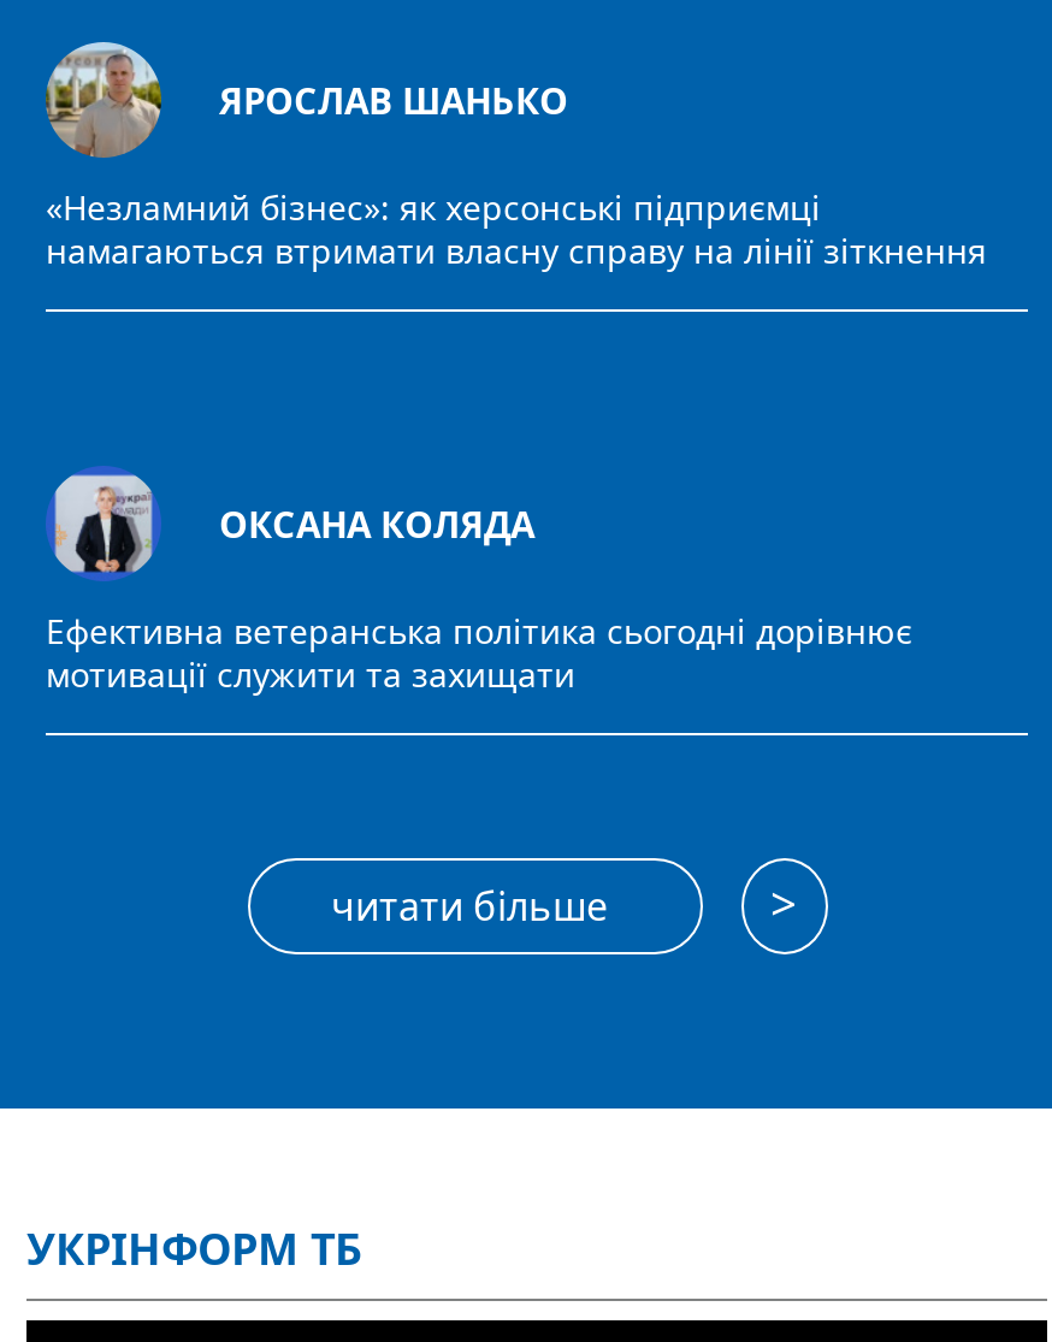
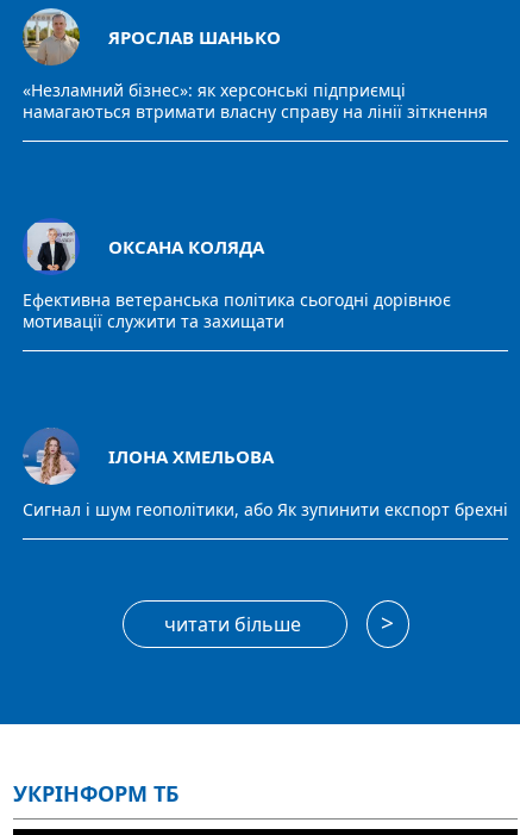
+ [image]
+ ІЛОНА ХМЕЛЬОВА
+ Сигнал і шум геополітики, або Як зупинити експорт брехні
